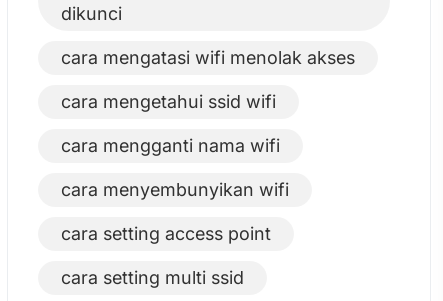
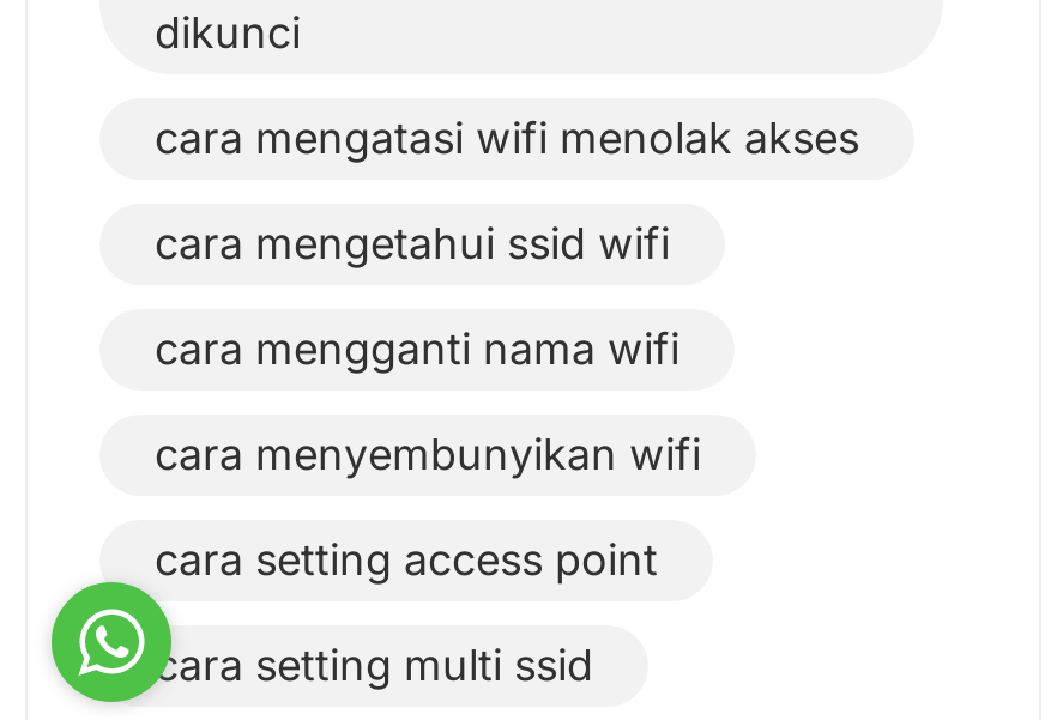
+ [image]
